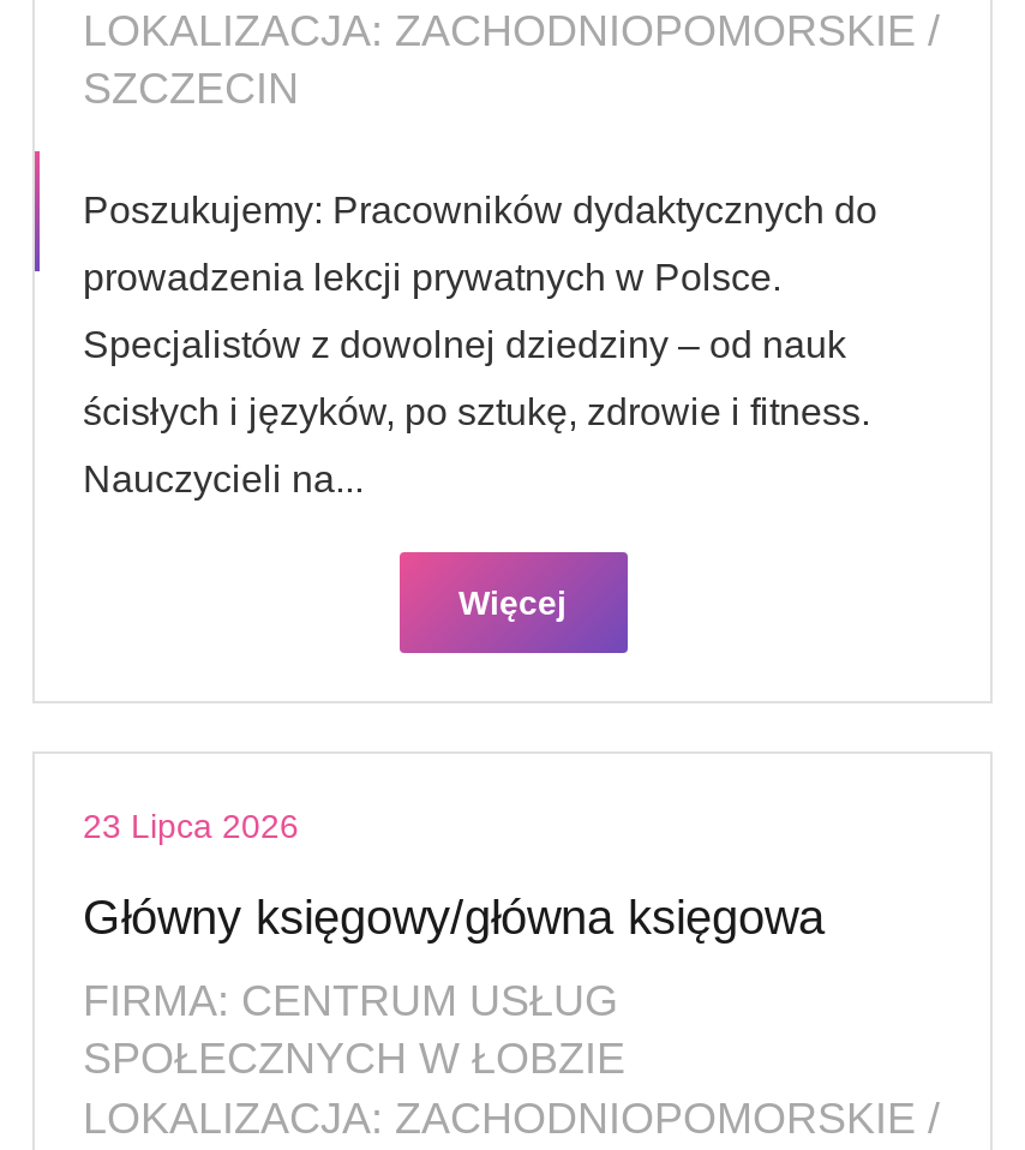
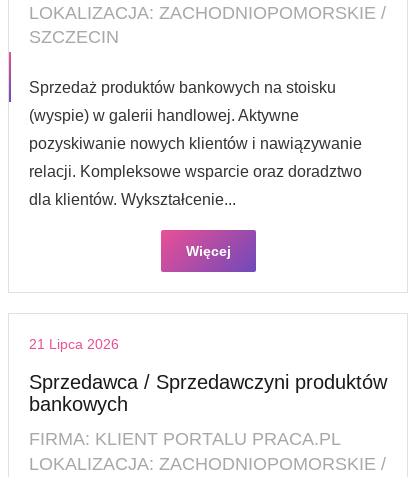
- Poszukujemy: Pracowników dydaktycznych do
+ Sprzedaż produktów bankowych na stoisku

- prowadzenia lekcji prywatnych w Polsce.
+ (wyspie) w galerii handlowej. Aktywne

- Specjalistów z dowolnej dziedziny – od nauk
+ pozyskiwanie nowych klientów i nawiązywanie

- ścisłych i języków, po sztukę, zdrowie i fitness.
+ relacji. Kompleksowe wsparcie oraz doradztwo

- Nauczycieli na...
+ dla klientów. Wykształcenie...

- 23 Lipca 2026
+ 21 Lipca 2026

- Główny księgowy/główna księgowa
+ Sprzedawca / Sprzedawczyni produktów
+ bankowych

- FIRMA: CENTRUM USŁUG
- SPOŁECZNYCH W ŁOBZIE
+ FIRMA: KLIENT PORTALU PRACA.PL
